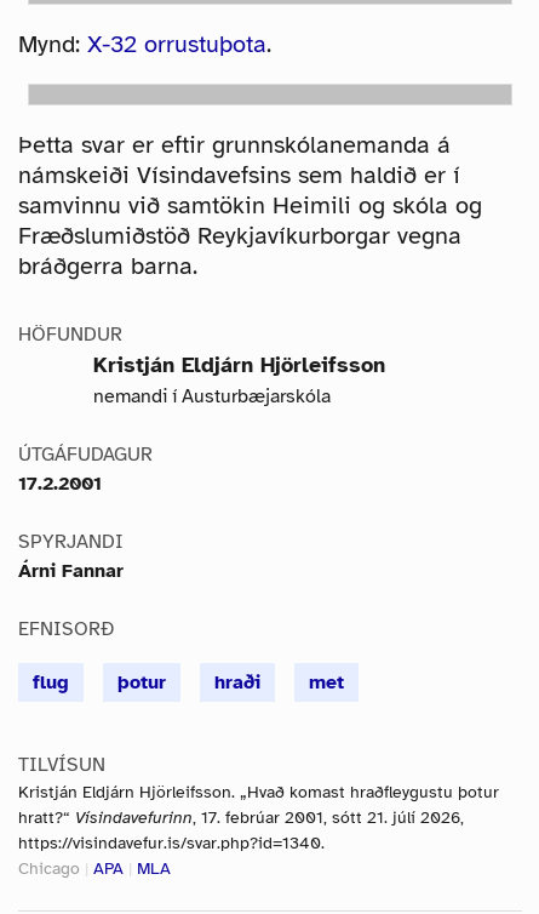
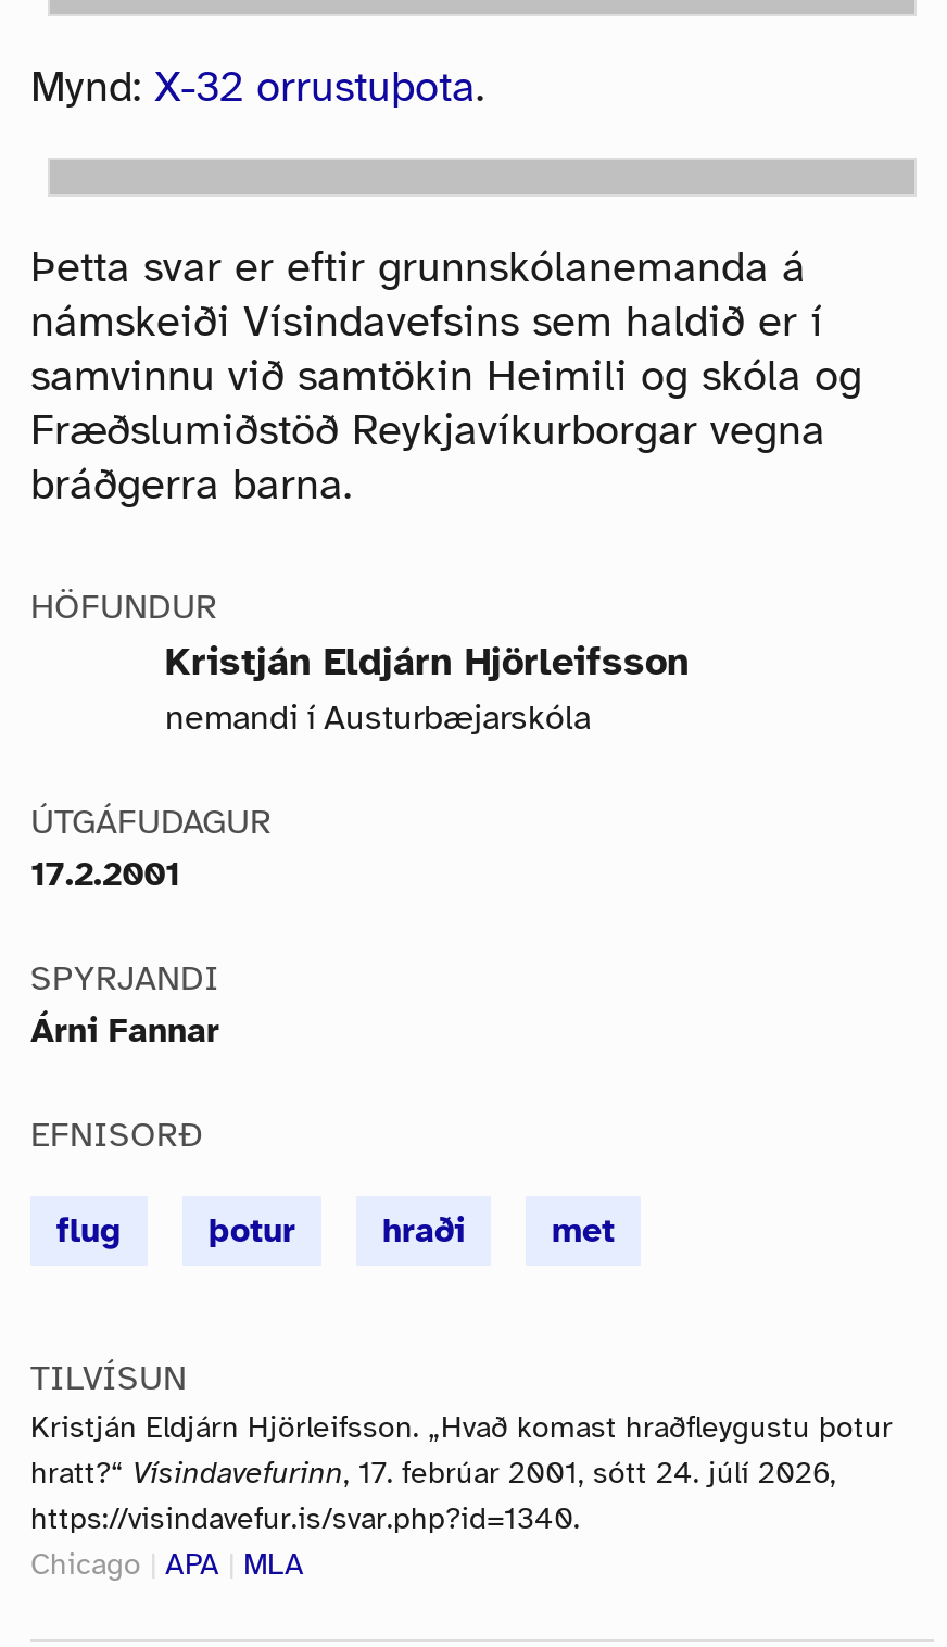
- hratt?“Vísindavefurinn, 17. febrúar 2001, sótt 21. júlí 2026,
+ hratt?“Vísindavefurinn, 17. febrúar 2001, sótt 24. júlí 2026,
